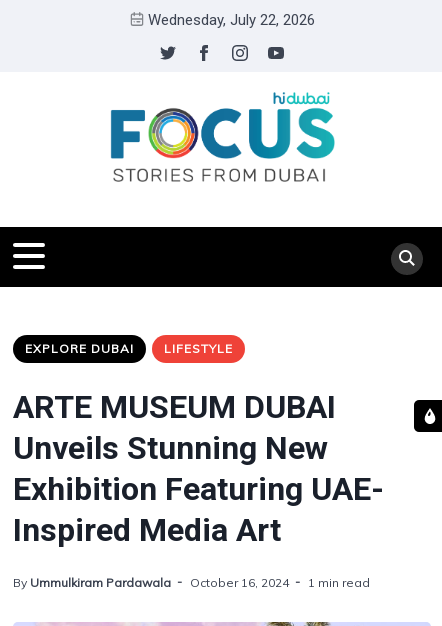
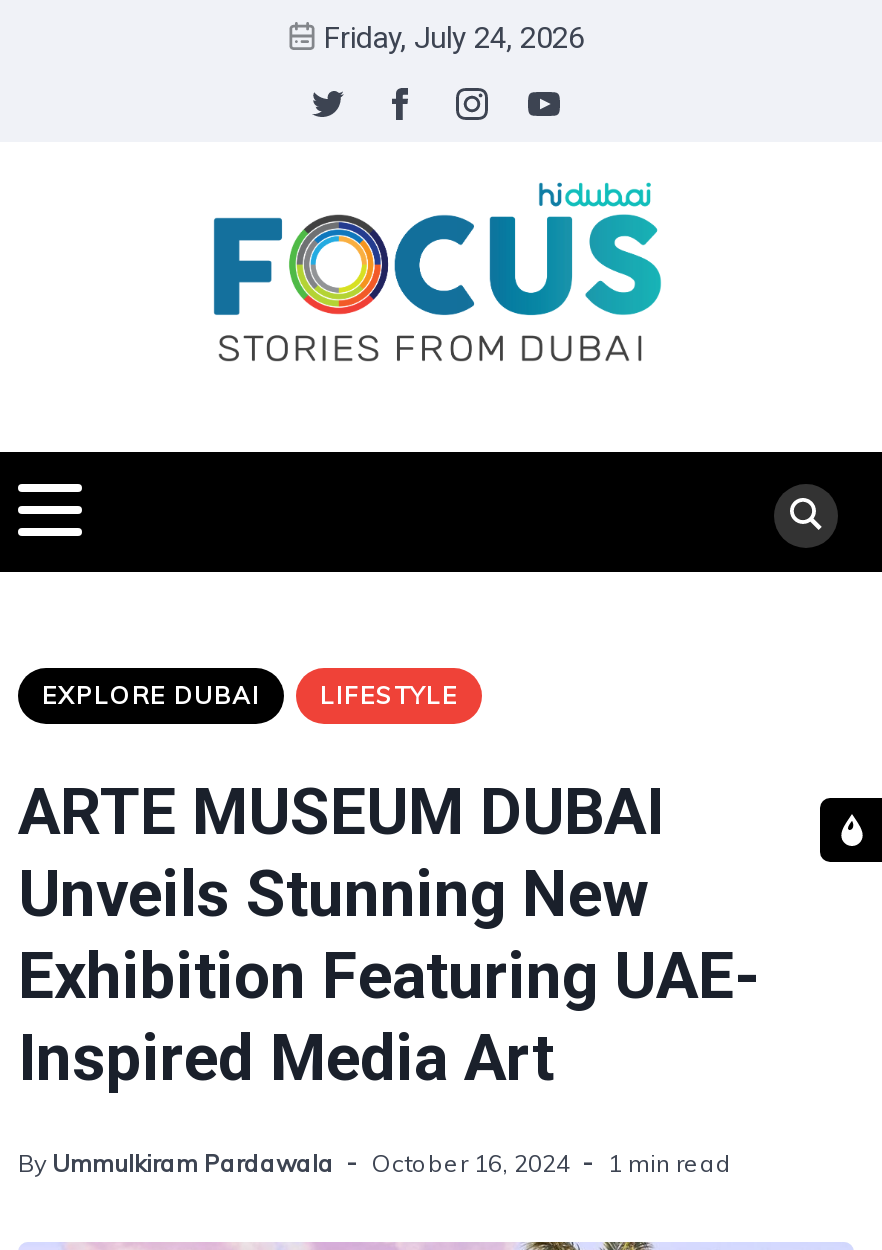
- Wednesday, July 22, 2026
+ Friday, July 24, 2026
